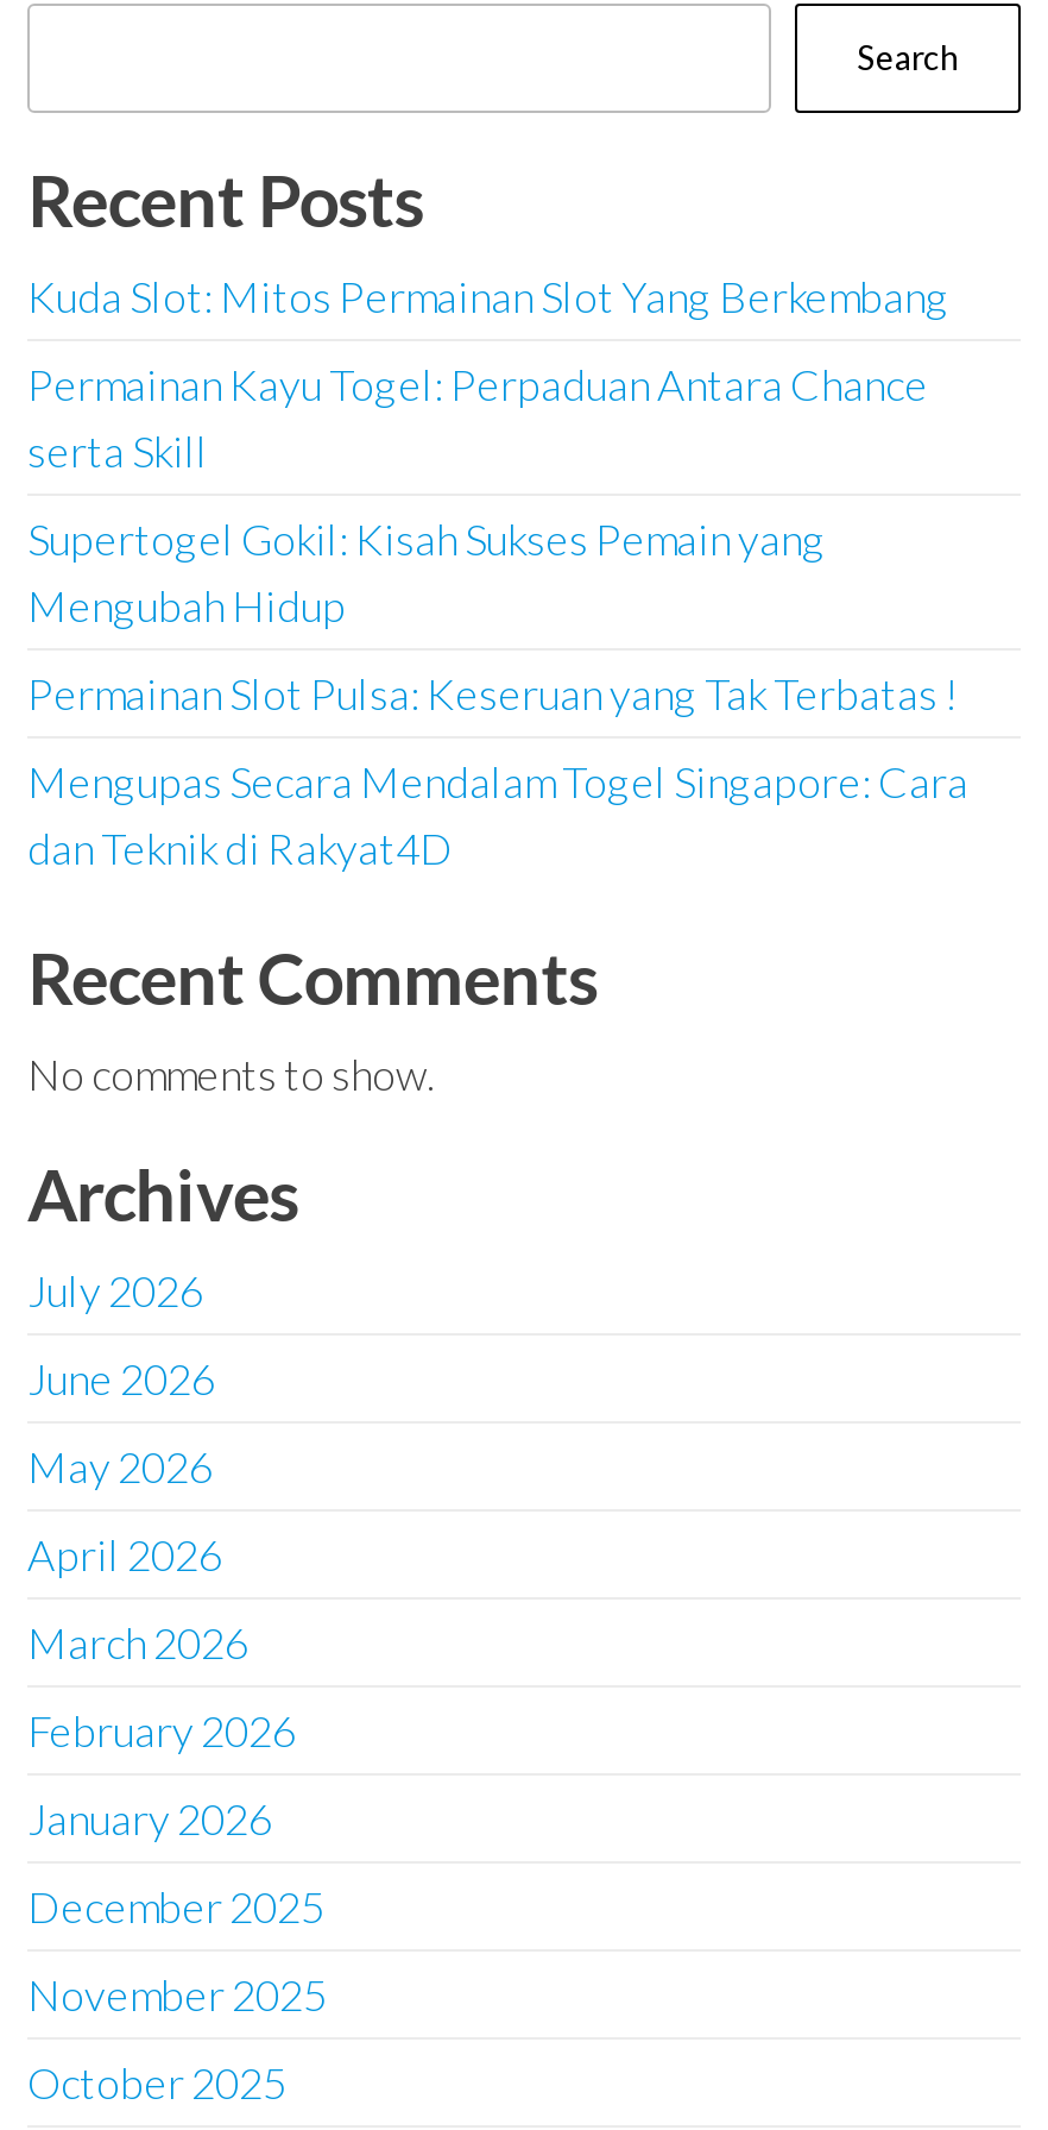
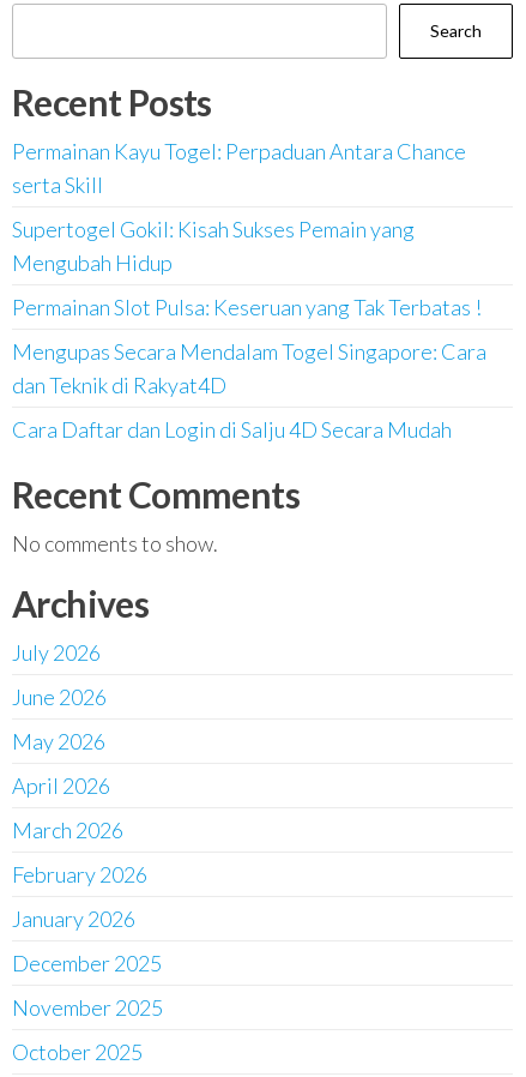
- Kuda Slot: Mitos Permainan Slot Yang Berkembang

moved up: Permainan Kayu Togel: Perpaduan Antara Chance | serta Skill | Supertogel Gokil: Kisah Sukses Pemain yang | Mengubah Hidup | Permainan Slot Pulsa: Keseruan yang Tak Terbatas ! | Mengupas Secara Mendalam Togel Singapore: Cara | dan Teknik di Rakyat4D

+ Cara Daftar dan Login di Salju 4D Secara Mudah
